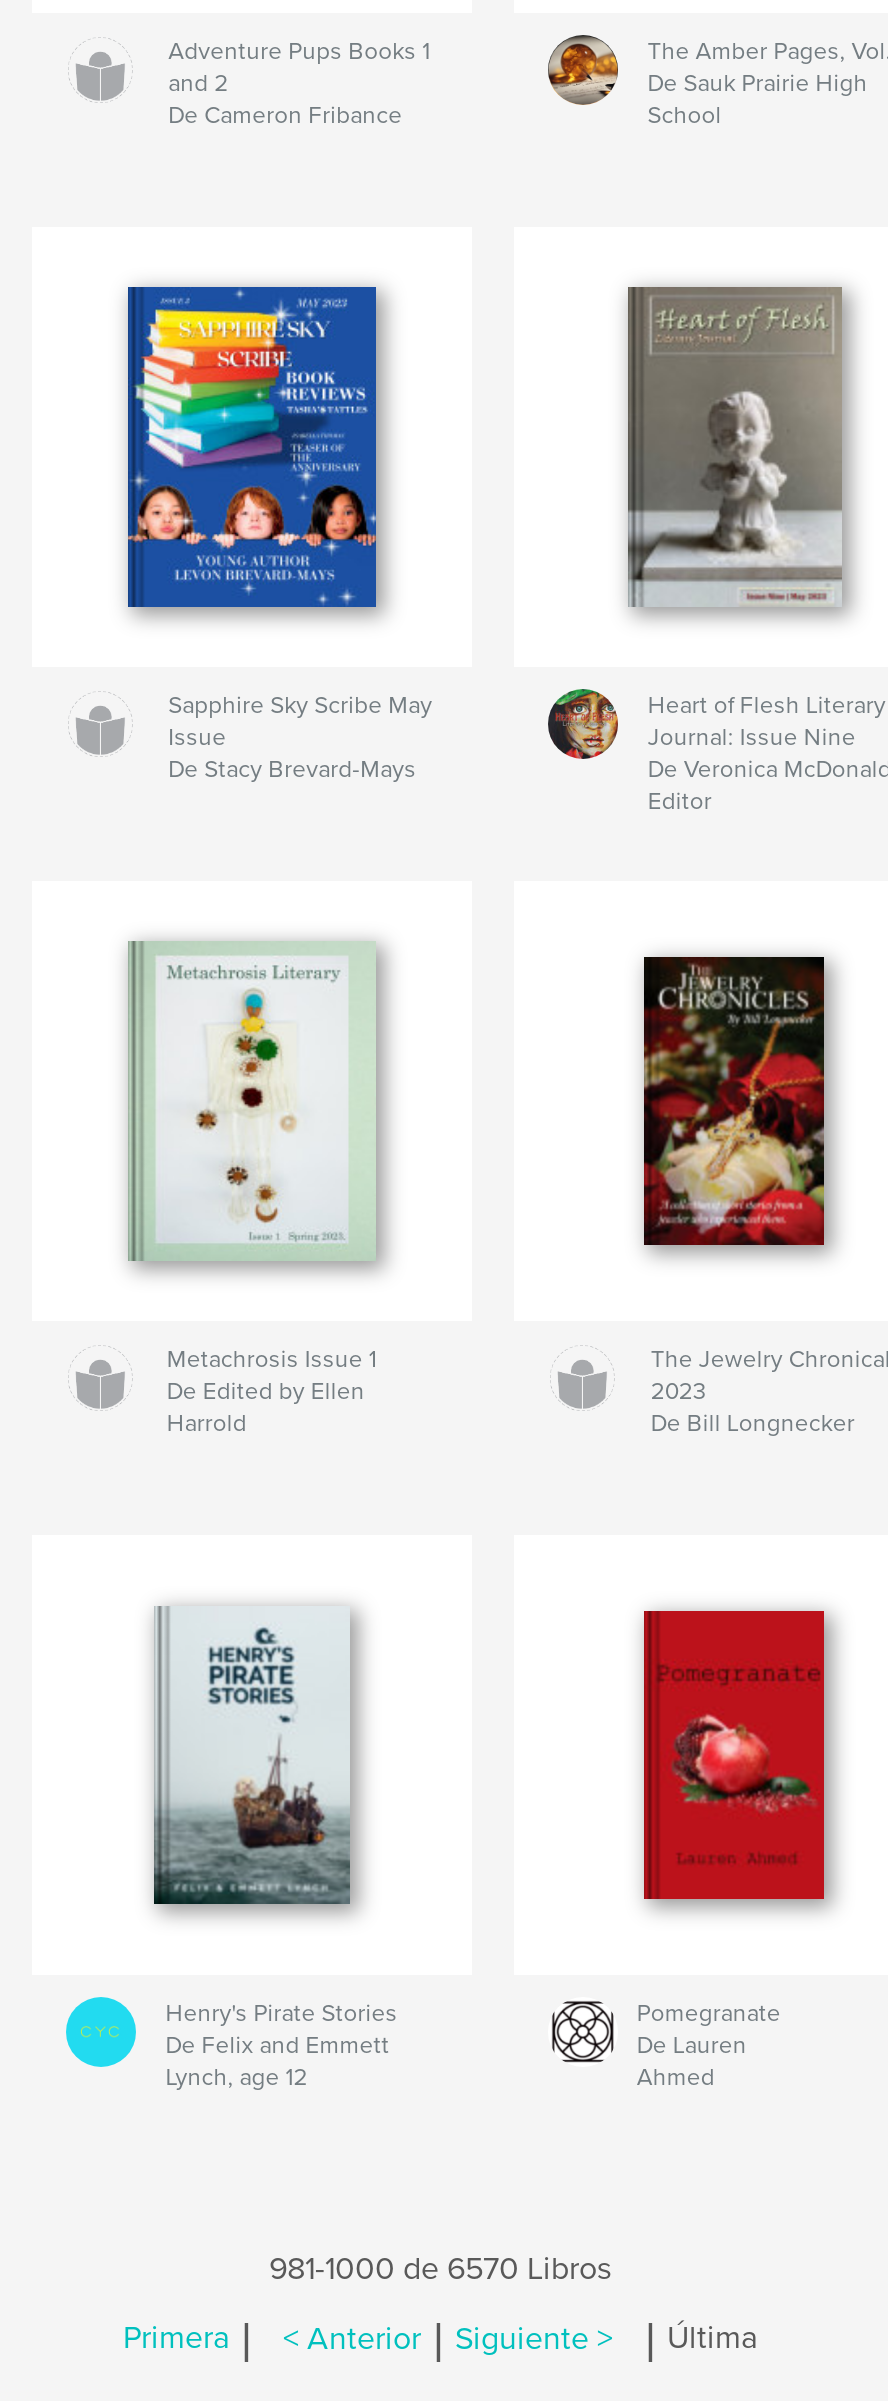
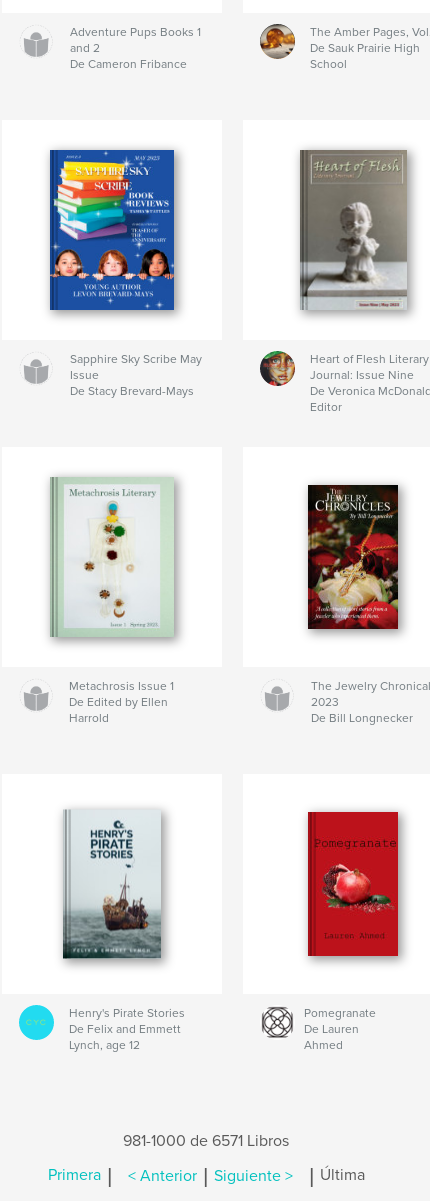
- 981-1000 de 6570 Libros
+ 981-1000 de 6571 Libros
